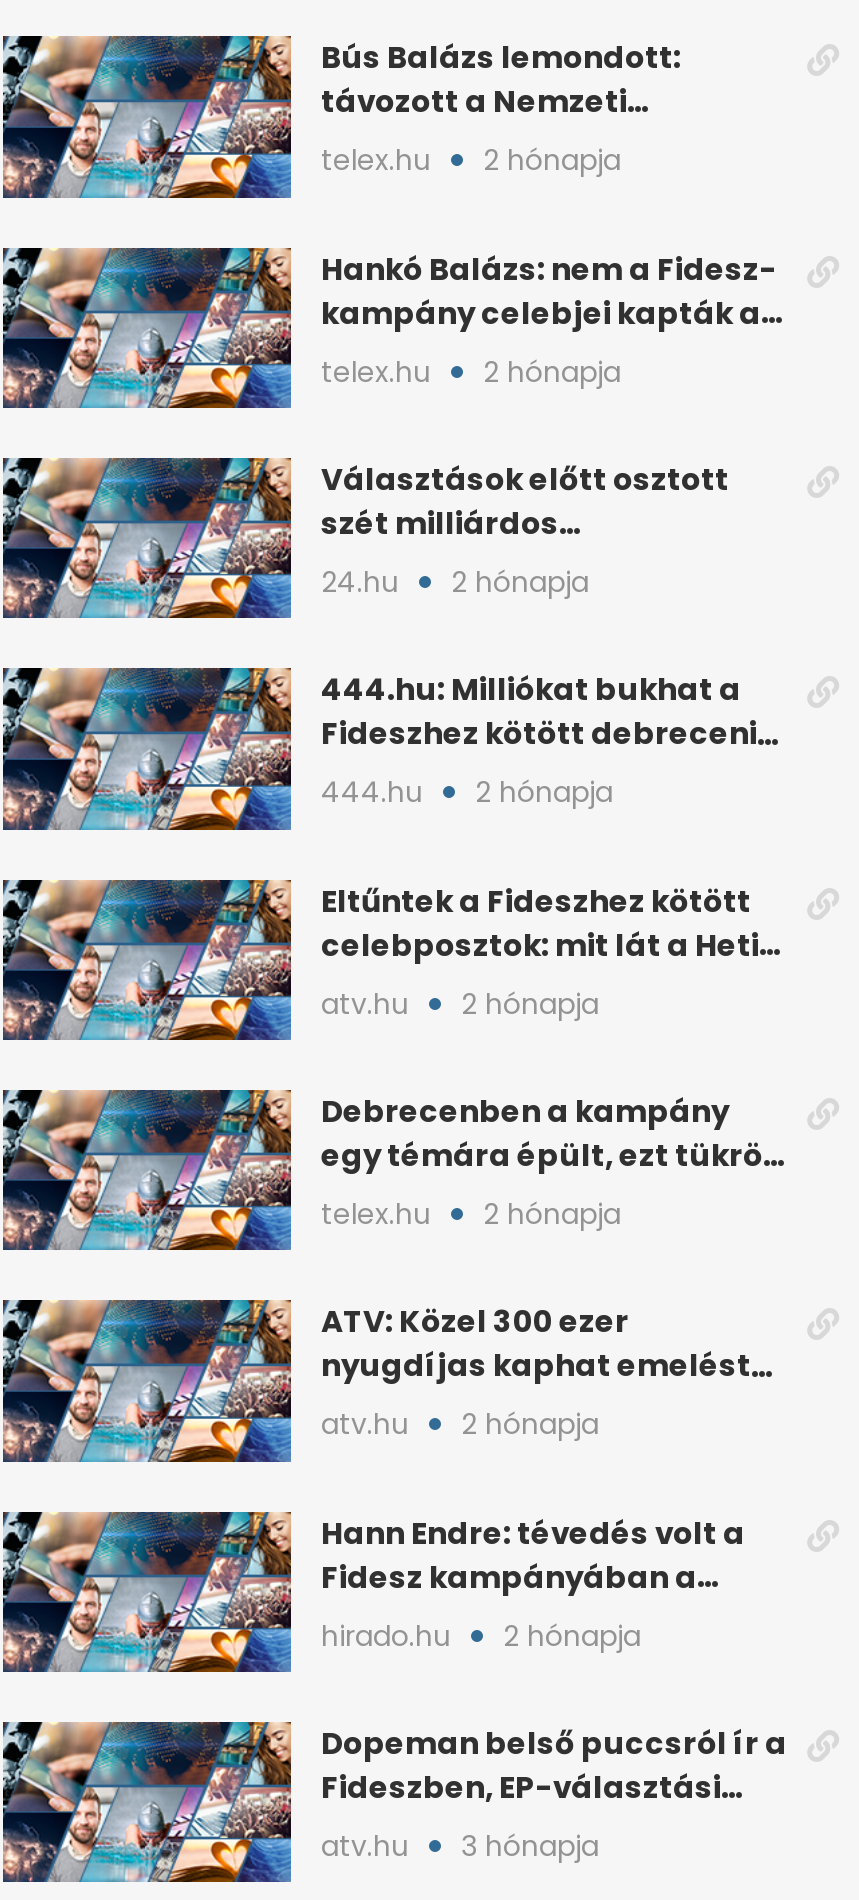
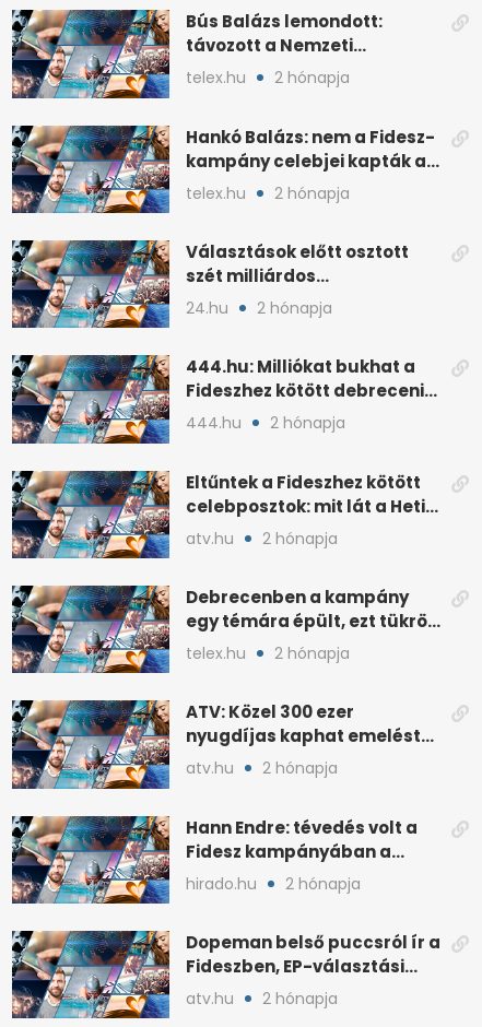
- 3 hónapja
+ 2 hónapja
